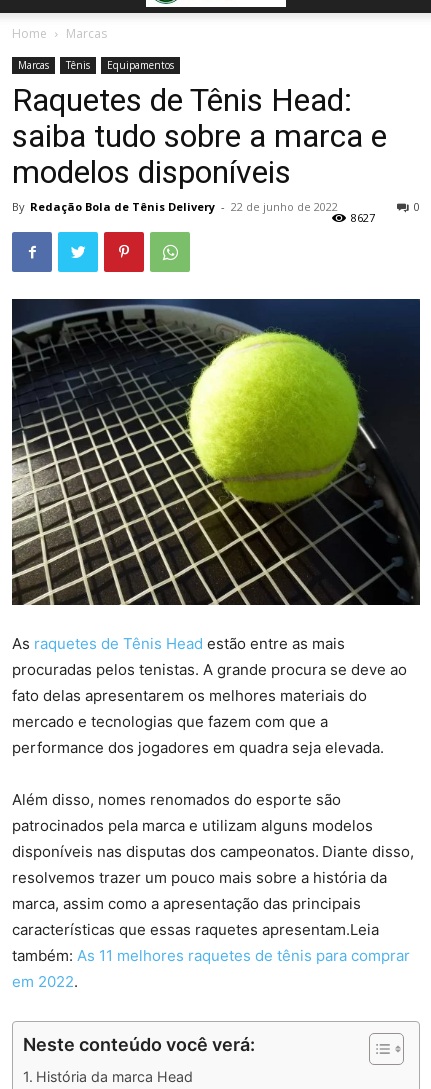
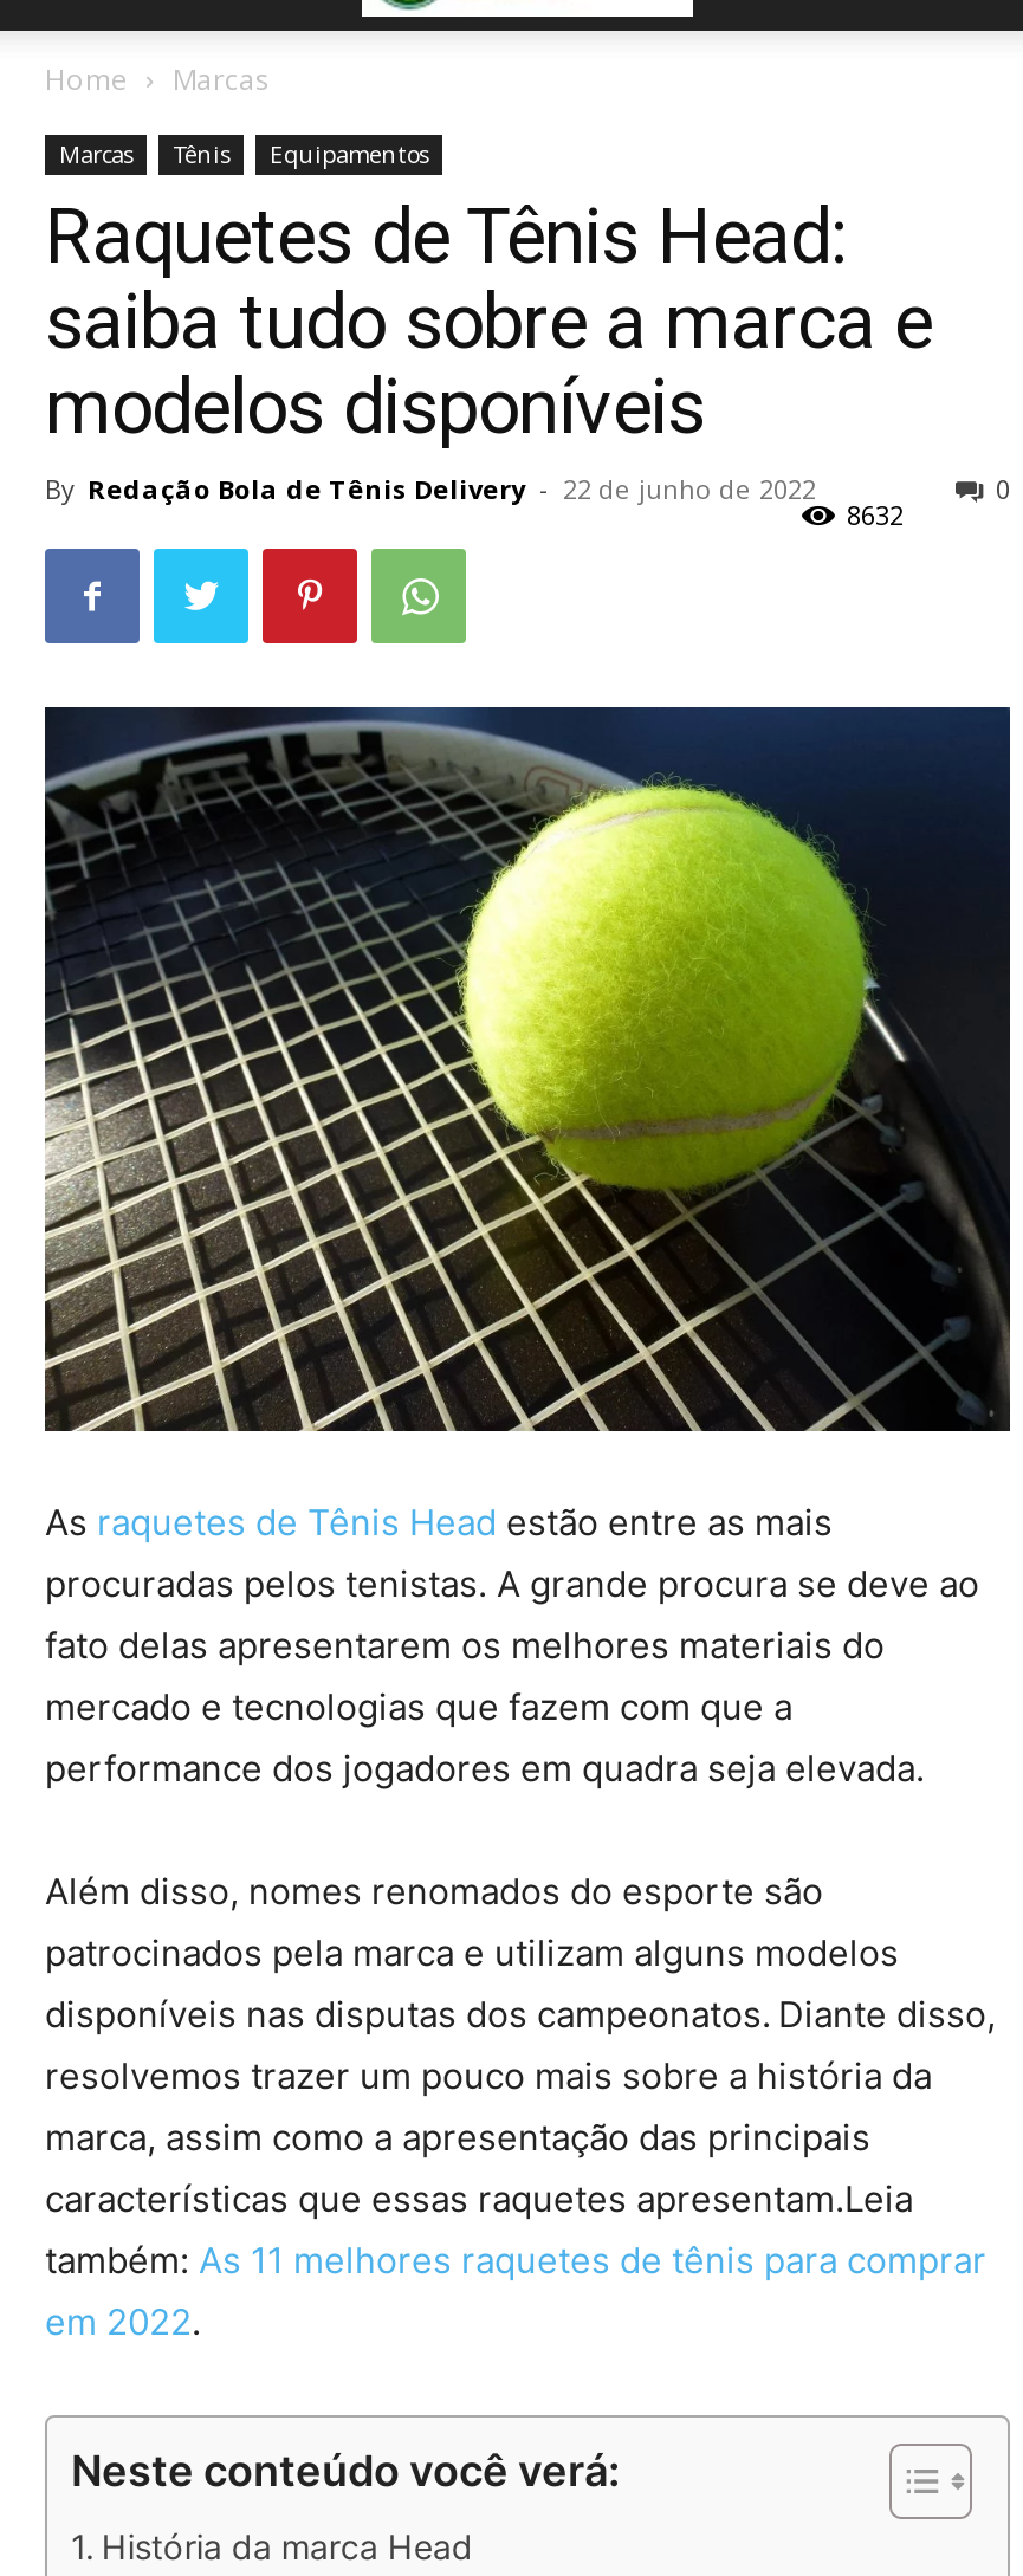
- 8627
+ 8632
